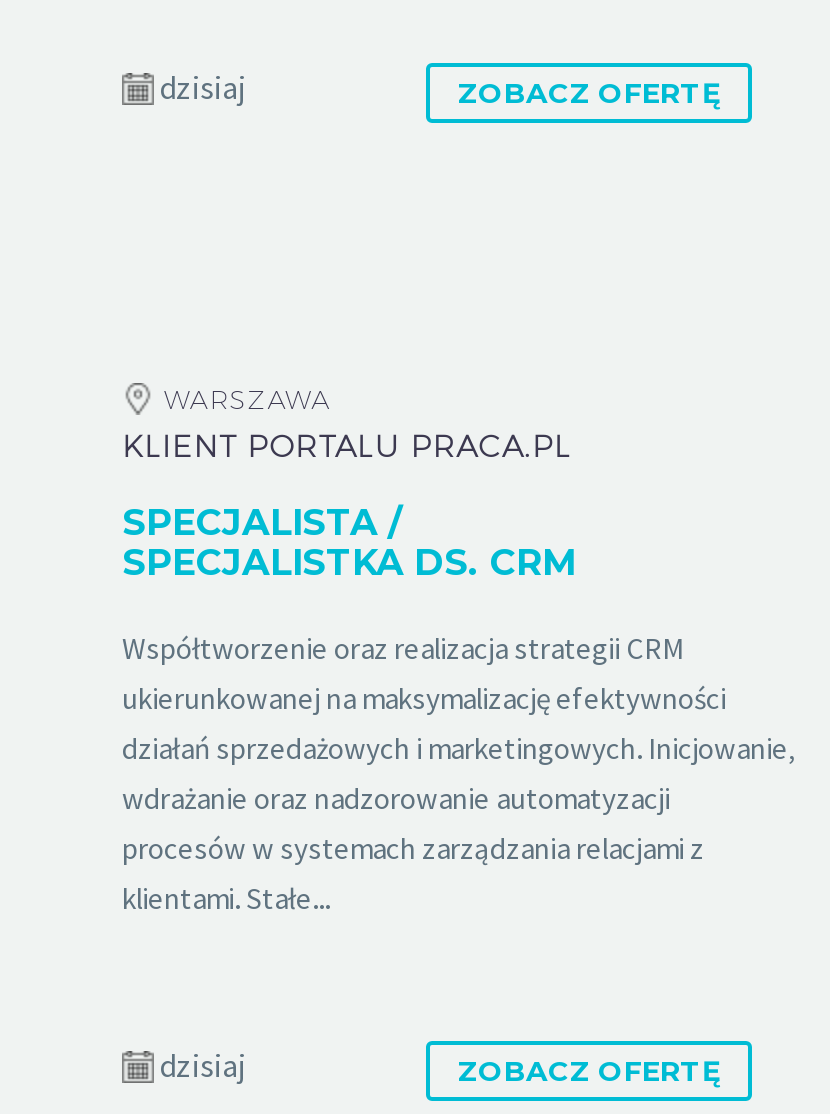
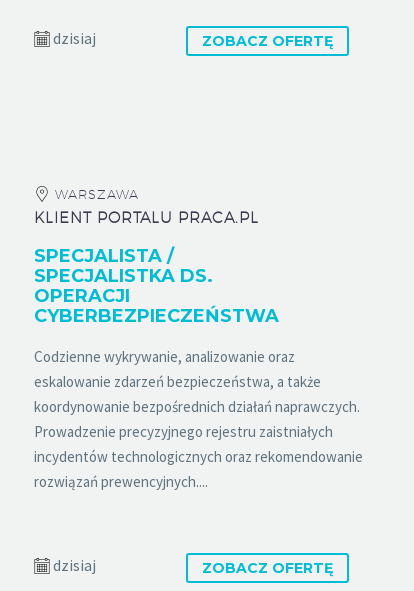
- SPECJALISTKA DS. CRM
+ SPECJALISTKA DS.
+ OPERACJI
+ CYBERBEZPIECZEŃSTWA

- Współtworzenie oraz realizacja strategii CRM
- ukierunkowanej na maksymalizację efektywności
- działań sprzedażowych i marketingowych. Inicjowanie,
- wdrażanie oraz nadzorowanie automatyzacji
- procesów w systemach zarządzania relacjami z
- klientami. Stałe...
+ Codzienne wykrywanie, analizowanie oraz
+ eskalowanie zdarzeń bezpieczeństwa, a także
+ koordynowanie bezpośrednich działań naprawczych.
+ Prowadzenie precyzyjnego rejestru zaistniałych
+ incydentów technologicznych oraz rekomendowanie
+ rozwiązań prewencyjnych....
